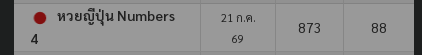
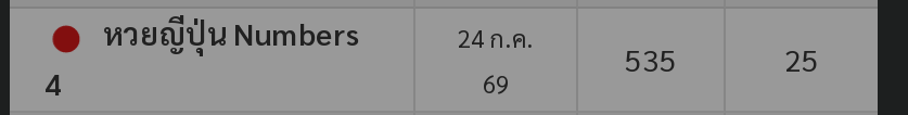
- 21 ก.ค.
+ 24 ก.ค.

- 873
+ 535

- 88
+ 25
